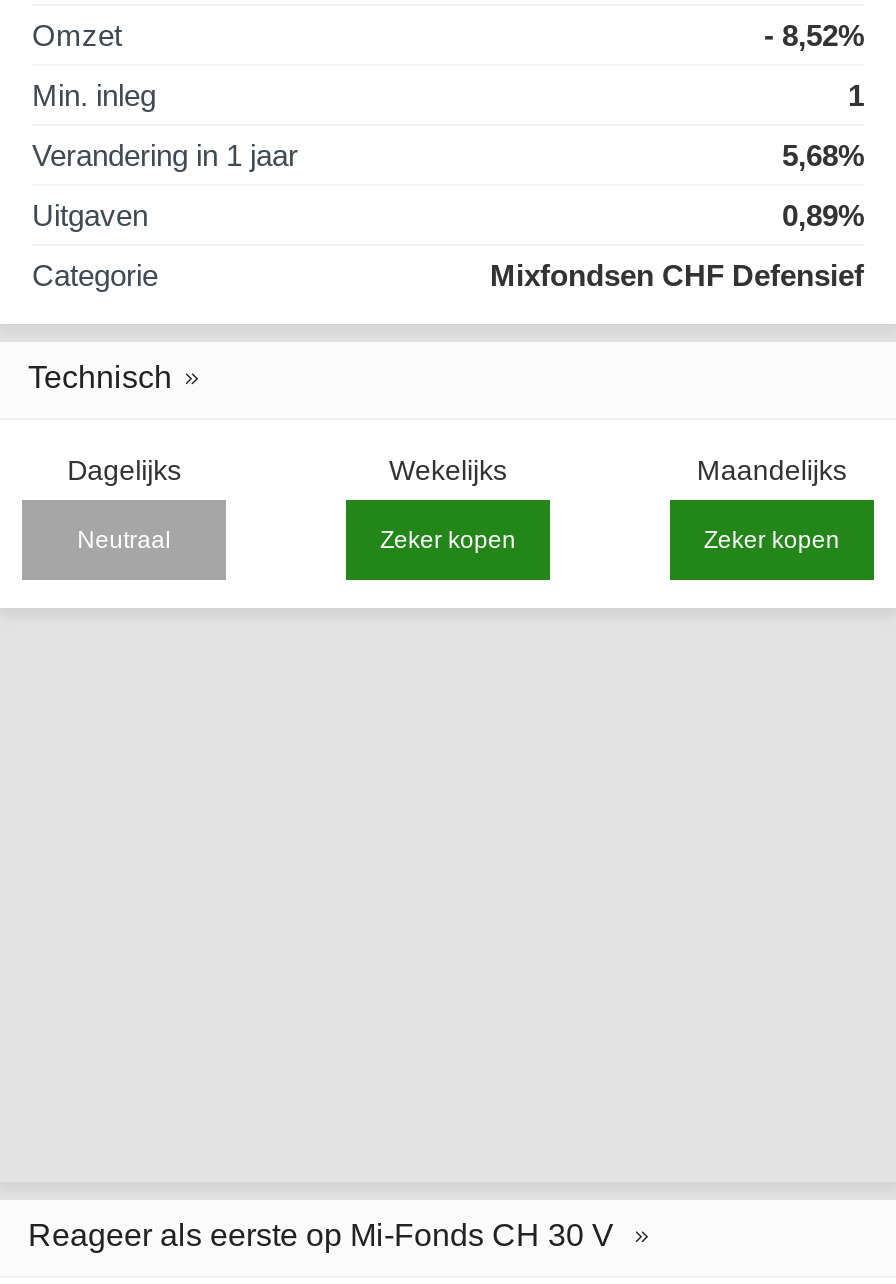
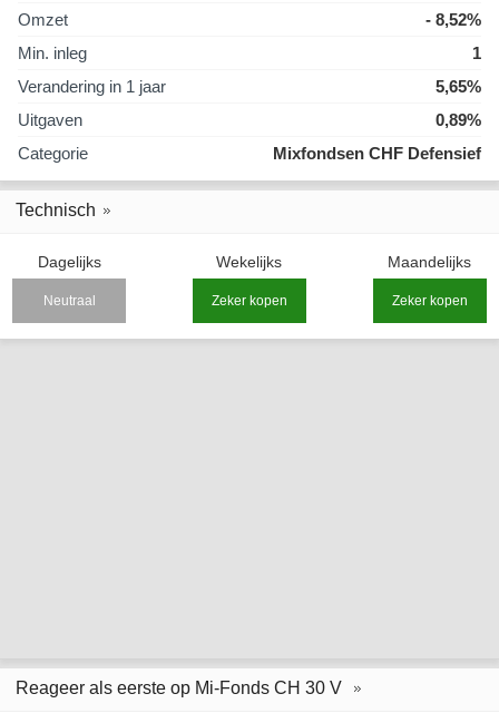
- 5,68%
+ 5,65%
